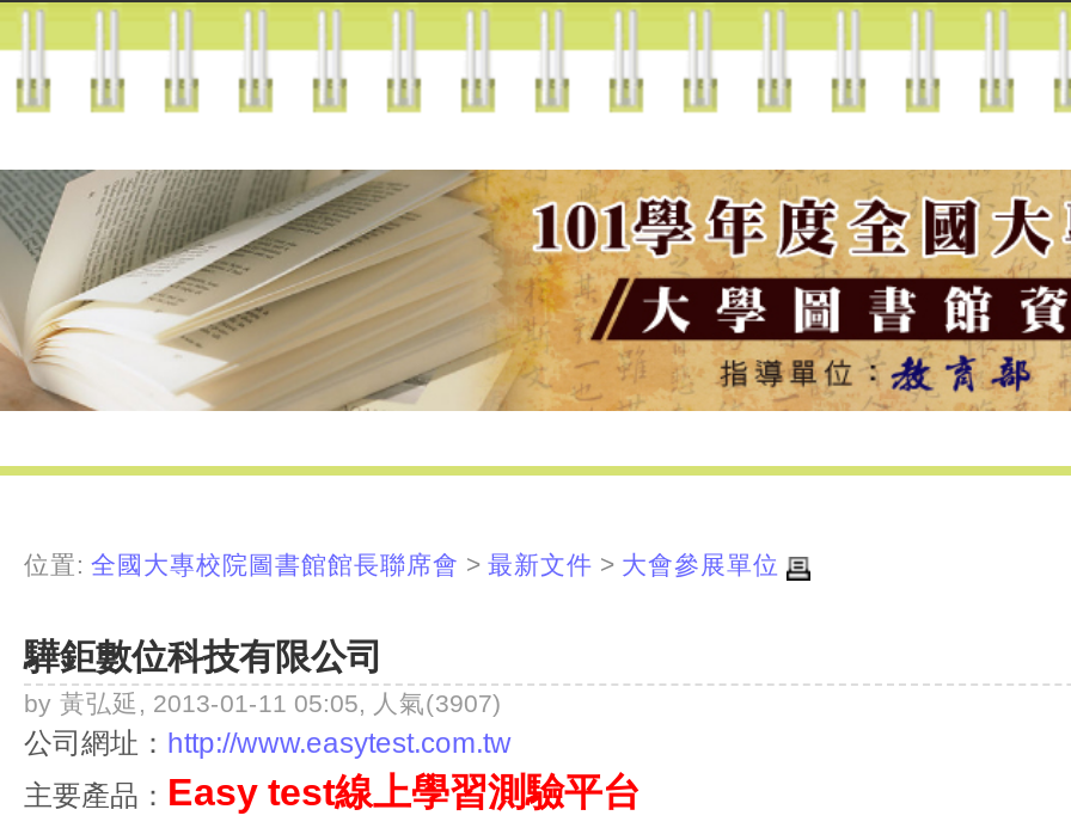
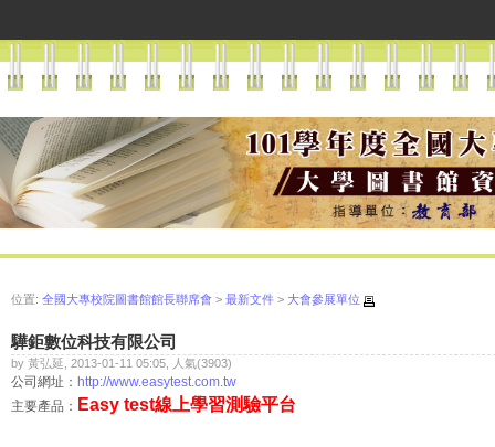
- by 黃弘延, 2013-01-11 05:05, 人氣(3907)
+ by 黃弘延, 2013-01-11 05:05, 人氣(3903)
